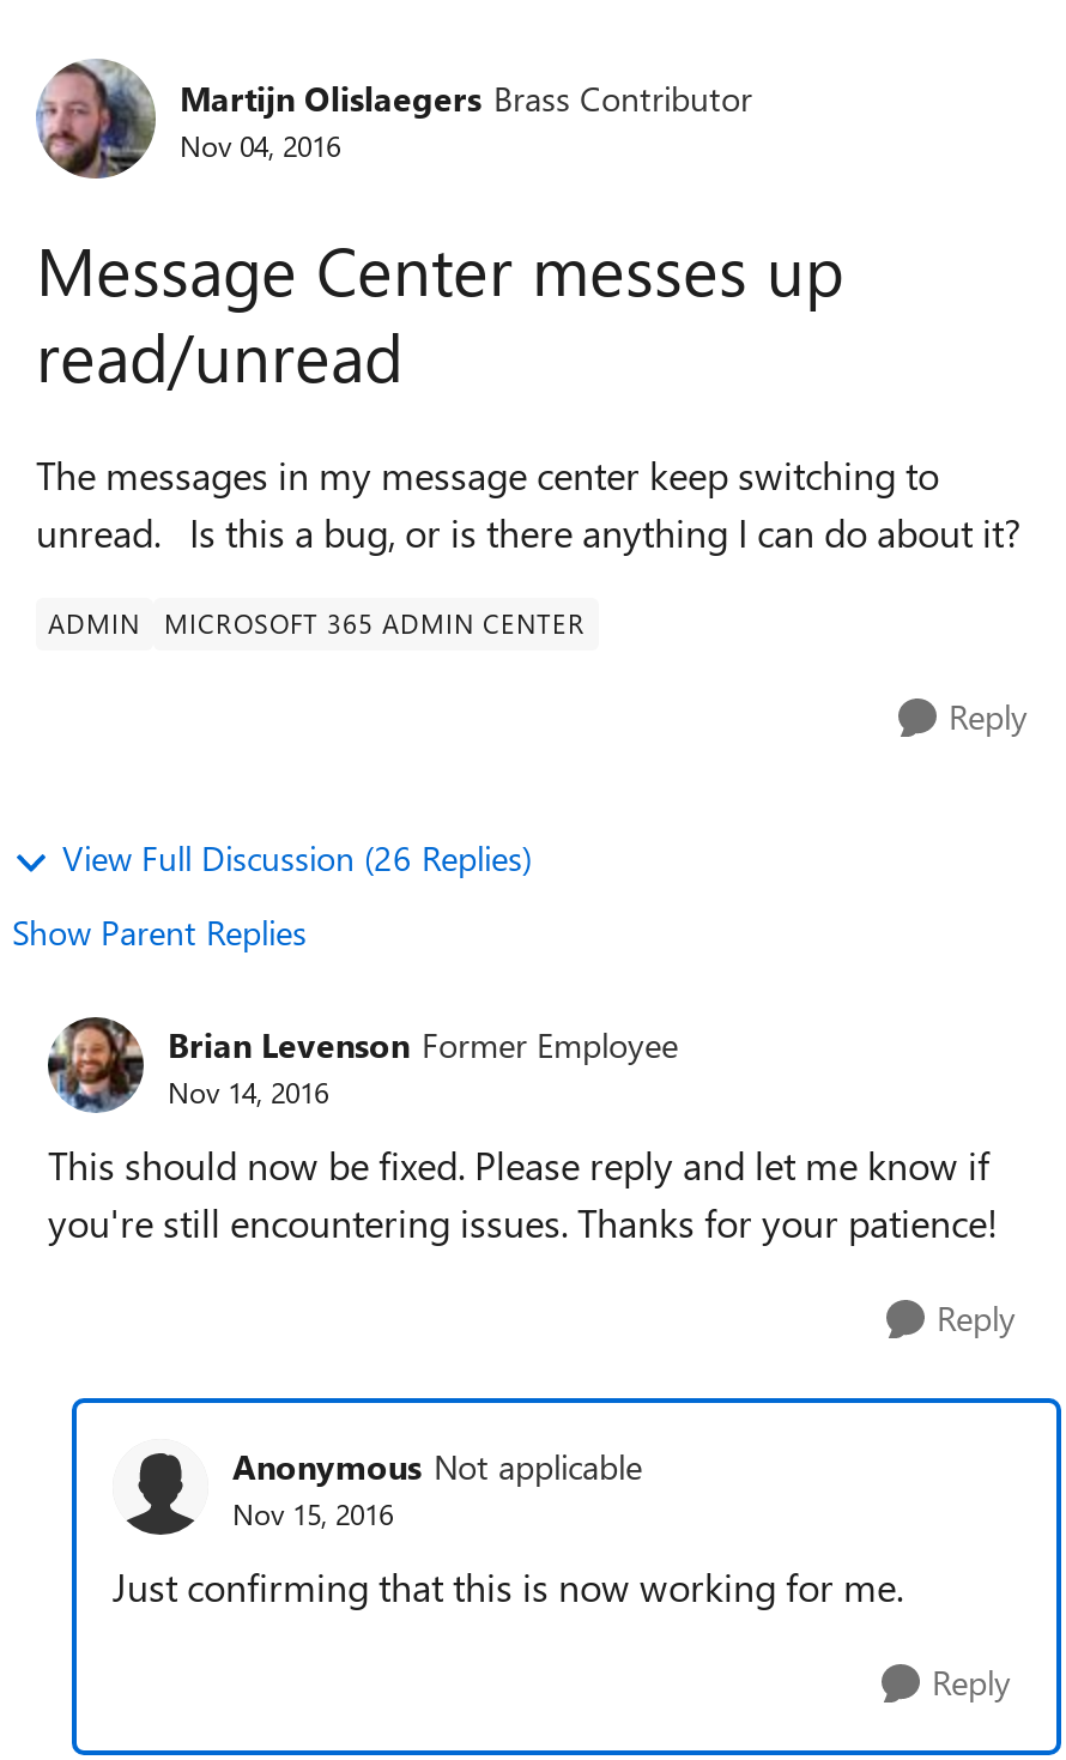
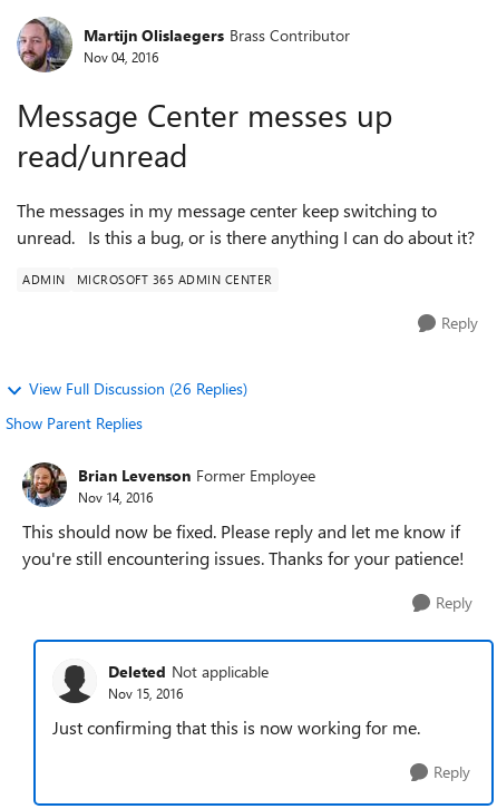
- Anonymous Not applicable
+ Deleted Not applicable
